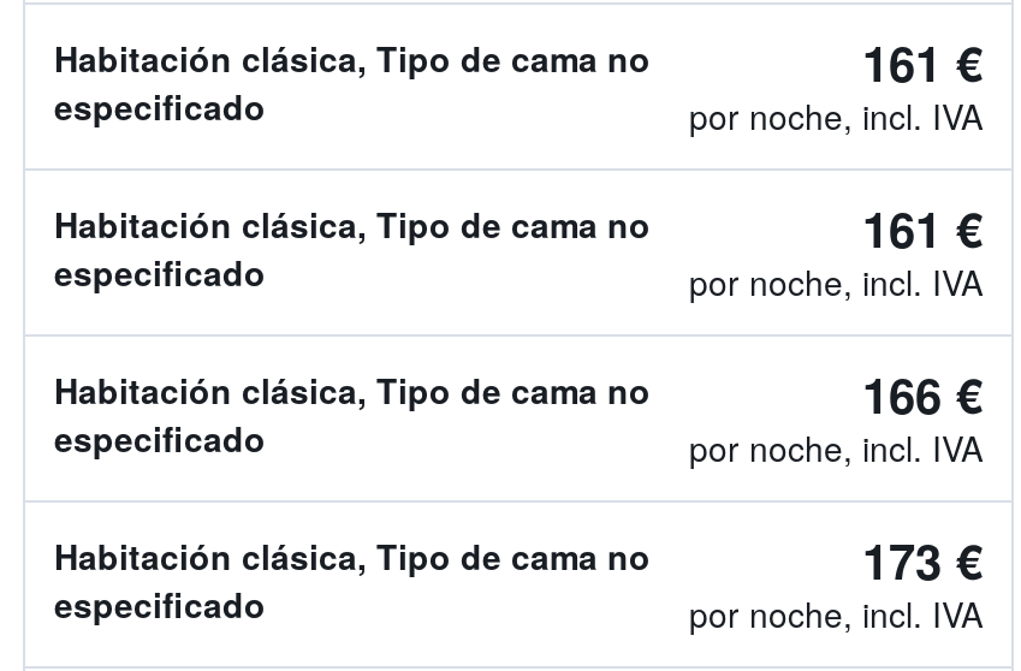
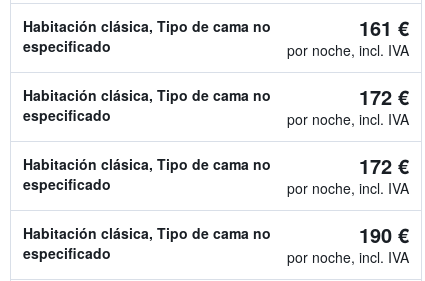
- 161 €
+ 172 €

- 166 €
+ 172 €

- 173 €
+ 190 €
